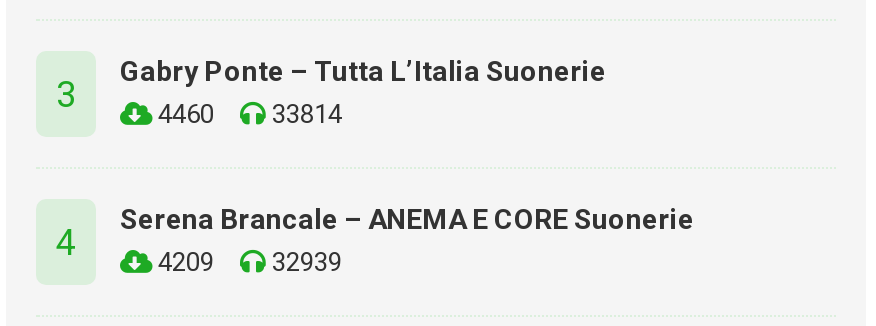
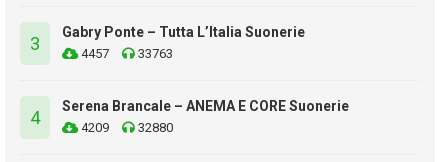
- 4460
+ 4457

- 33814
+ 33763

- 4209 32939
+ 4209 32880
